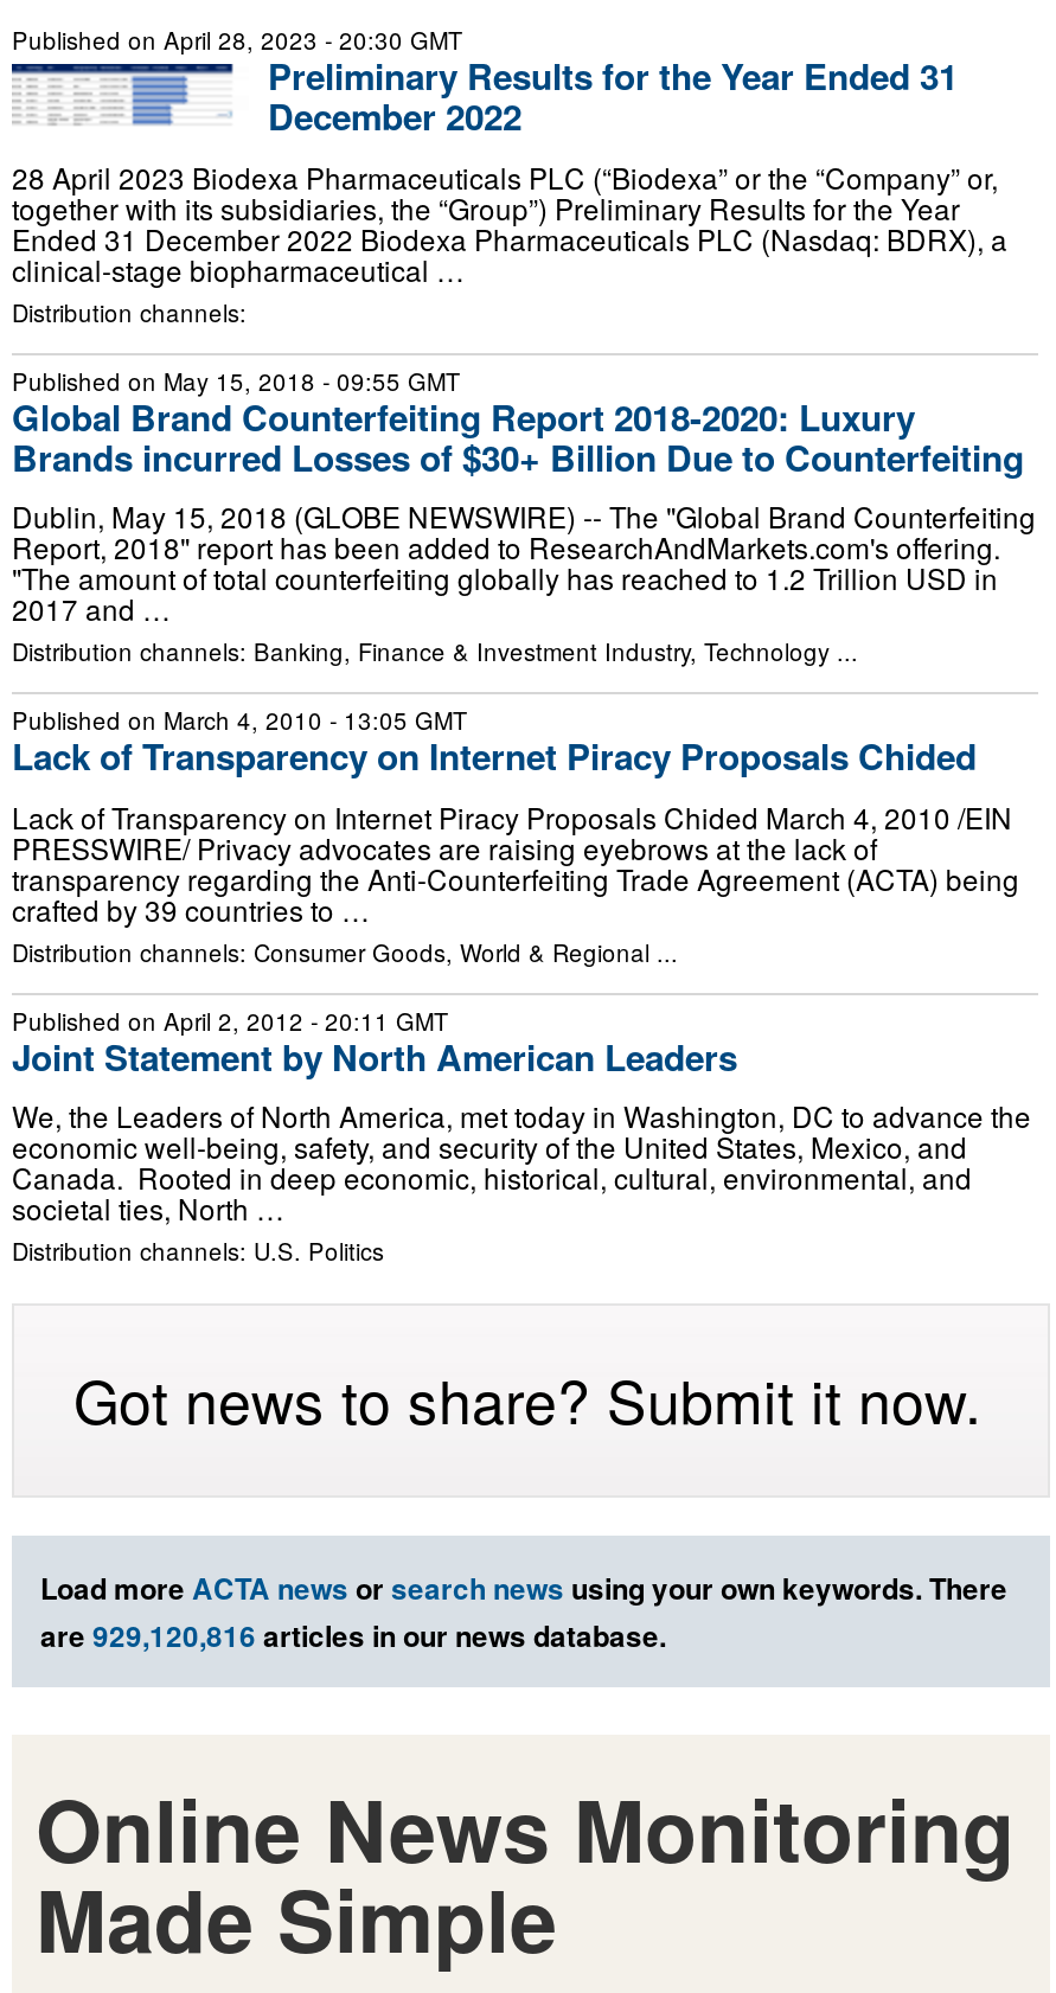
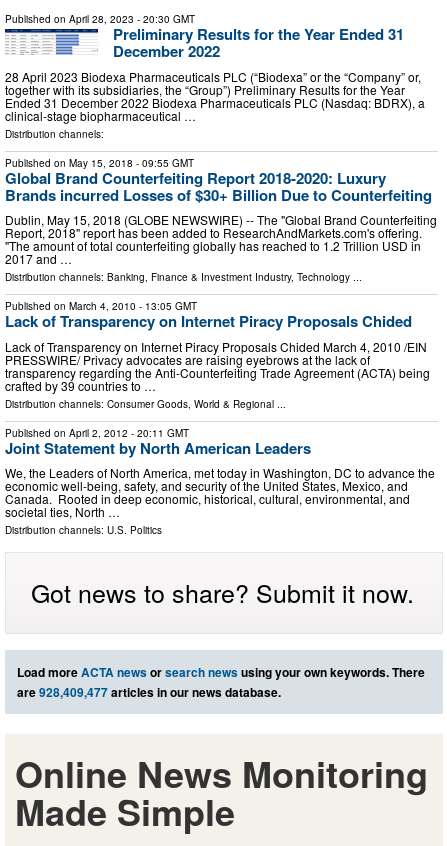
- are 929,120,816 articles in our news database.
+ are 928,409,477 articles in our news database.
